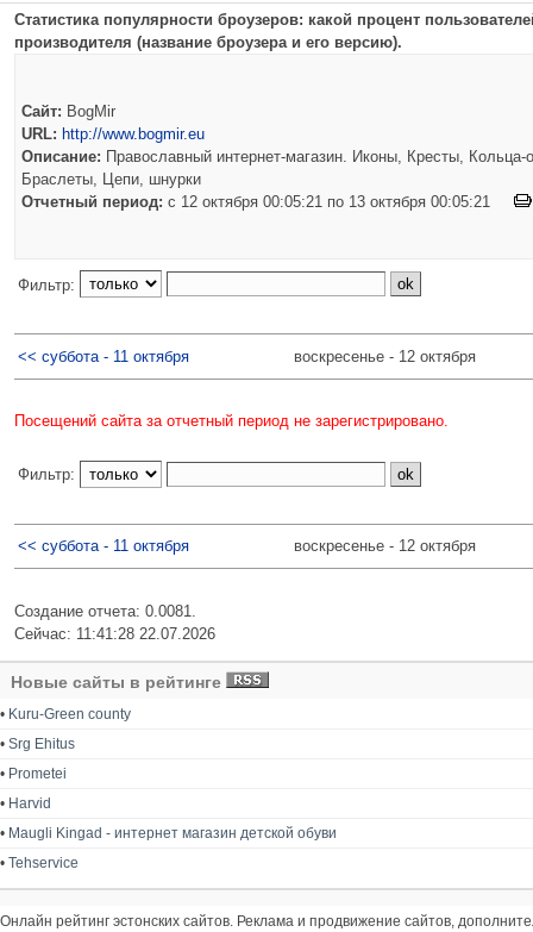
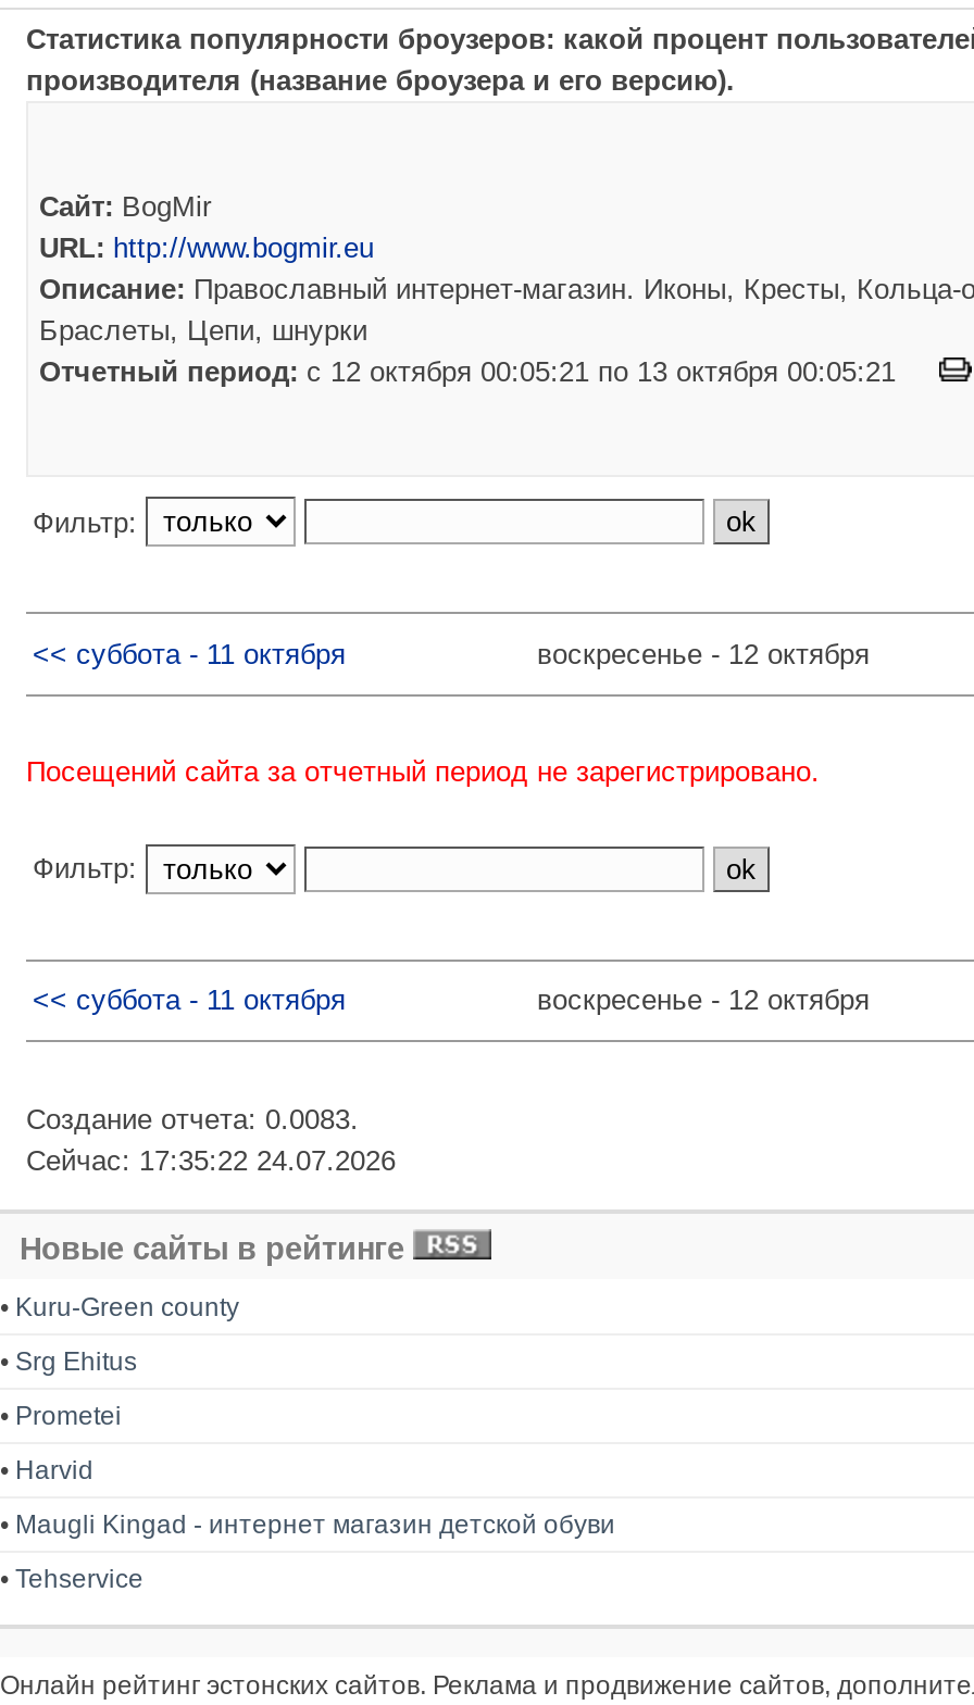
- Создание отчета: 0.0081.
+ Создание отчета: 0.0083.

- Сейчас: 11:41:28 22.07.2026
+ Сейчас: 17:35:22 24.07.2026
